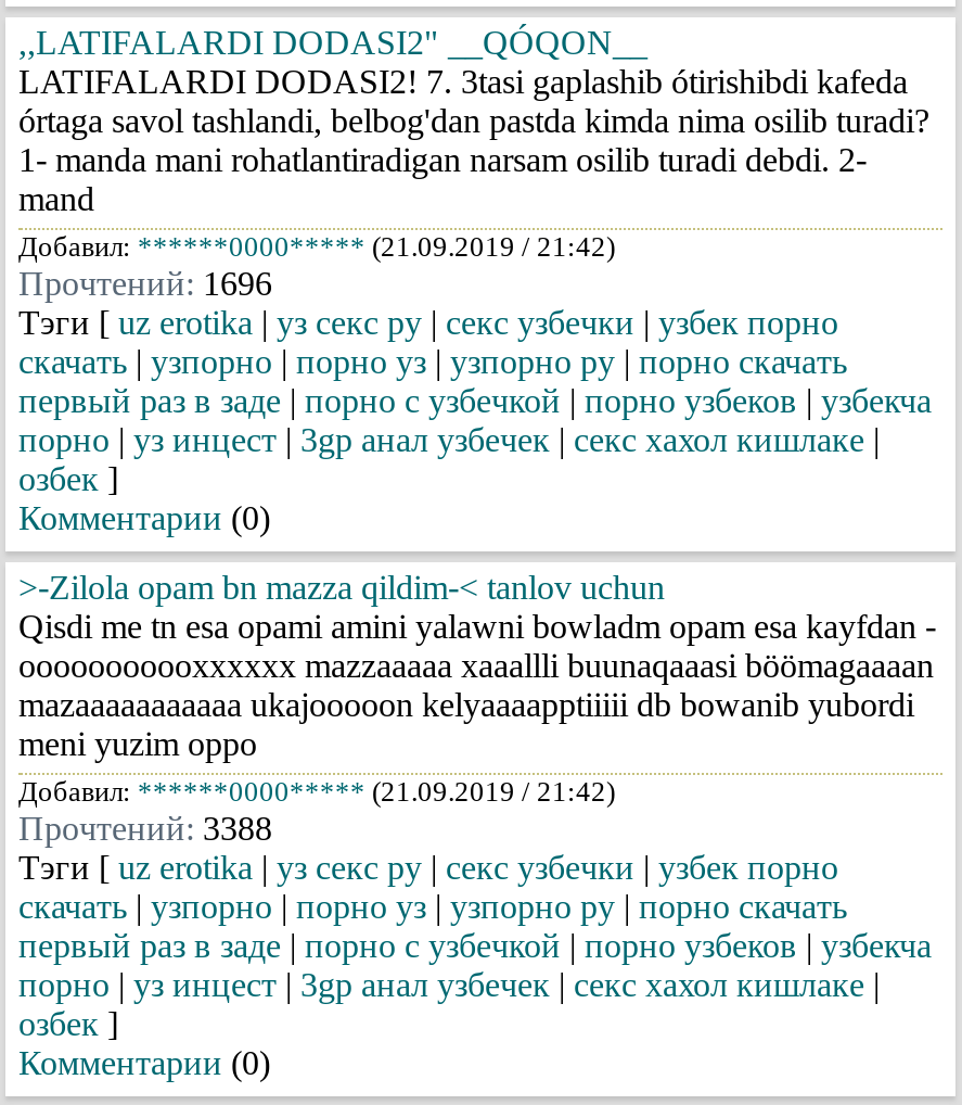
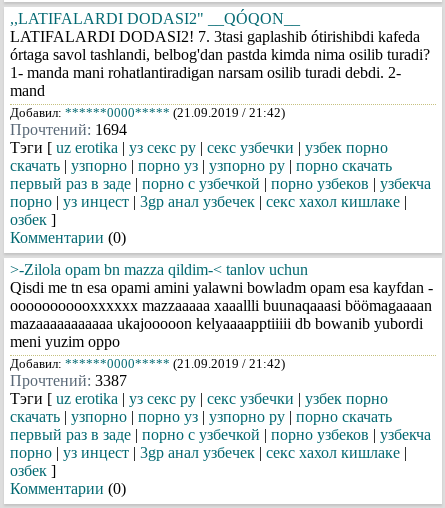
- Прочтений: 1696
+ Прочтений: 1694

- Прочтений: 3388
+ Прочтений: 3387
